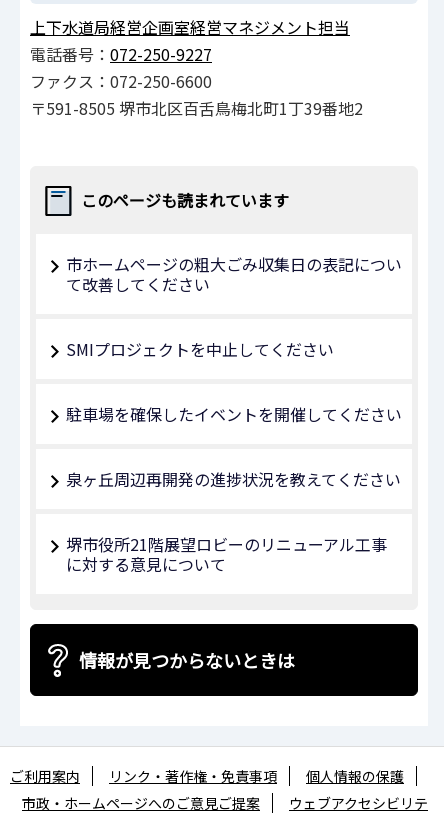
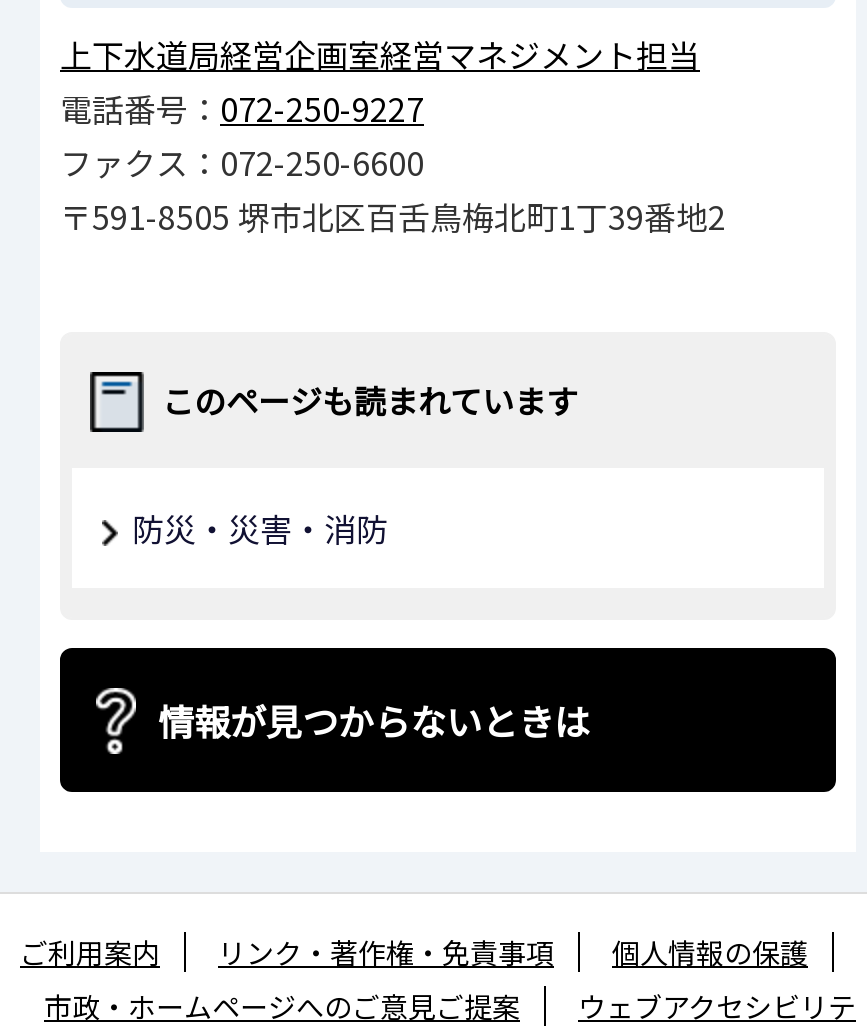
- 市ホームページの粗大ごみ収集日の表記につい
- て改善してください
- SMIプロジェクトを中止してください
- 駐車場を確保したイベントを開催してください
- 泉ヶ丘周辺再開発の進捗状況を教えてください
- 堺市役所21階展望ロビーのリニューアル工事
- に対する意見について
+ 防災・災害・消防
